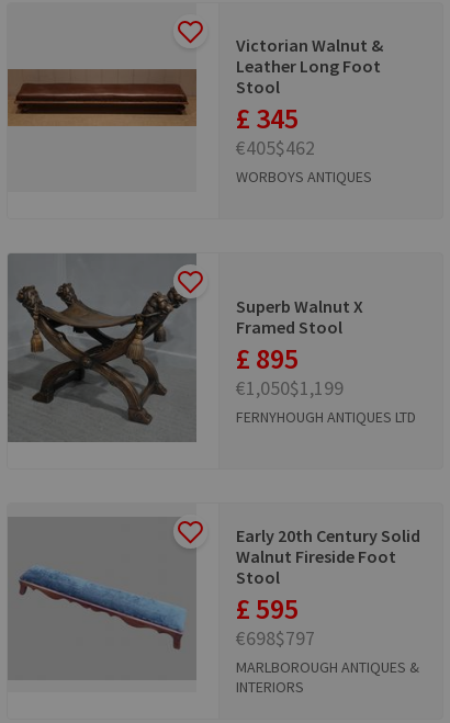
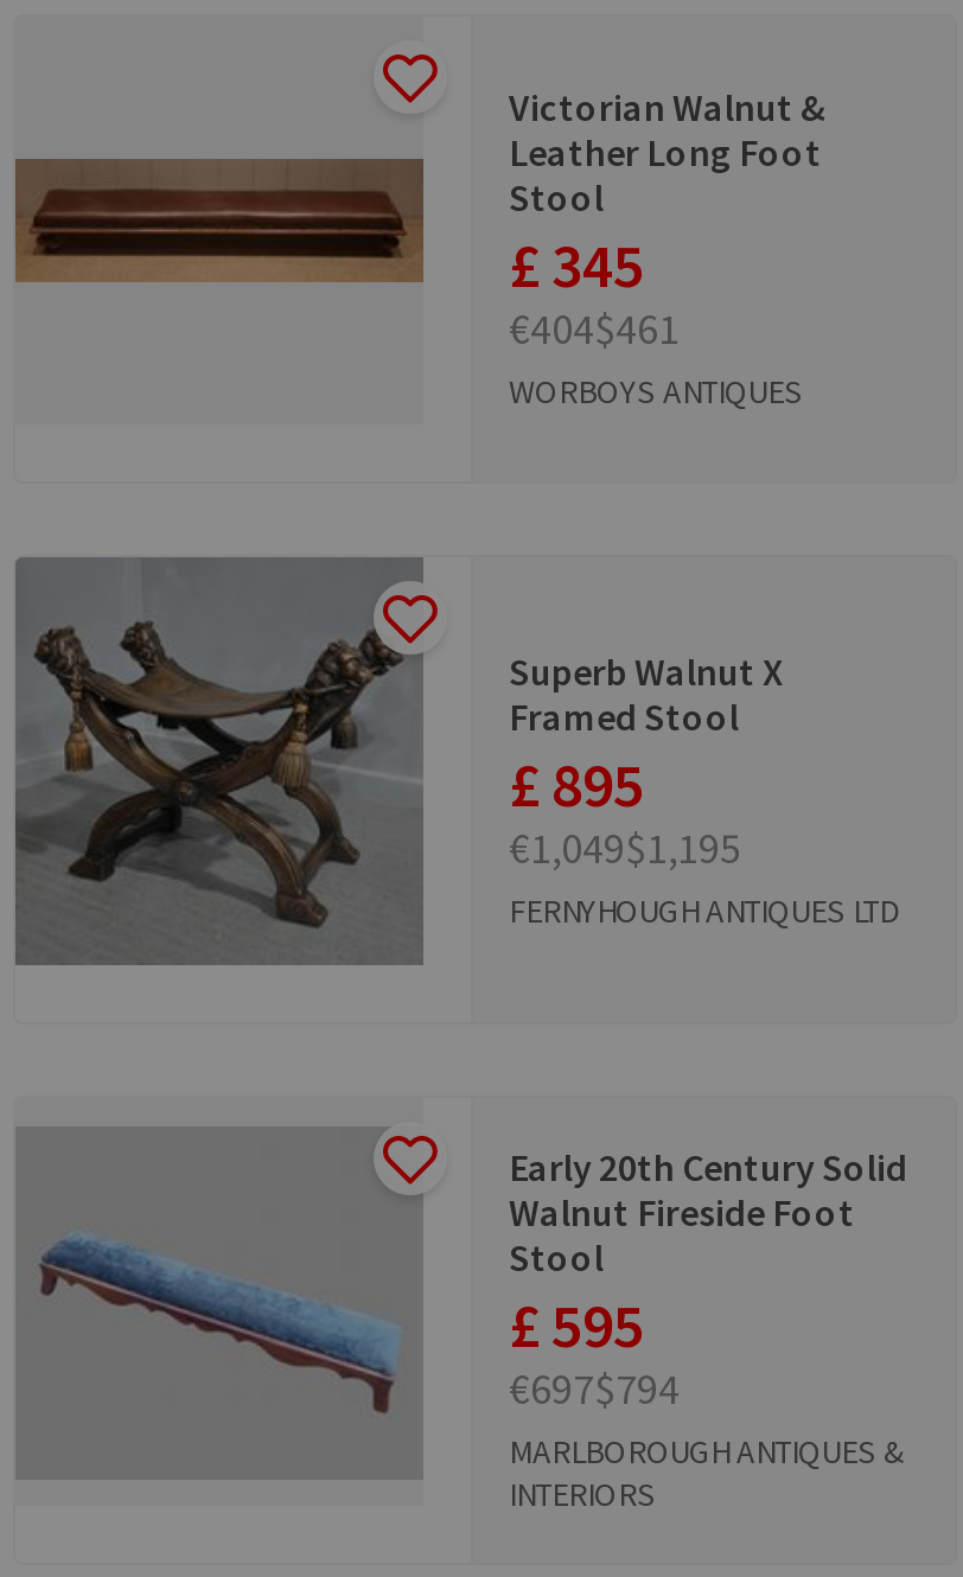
- €405$462
+ €404$461

- €1,050$1,199
+ €1,049$1,195

- €698$797
+ €697$794
